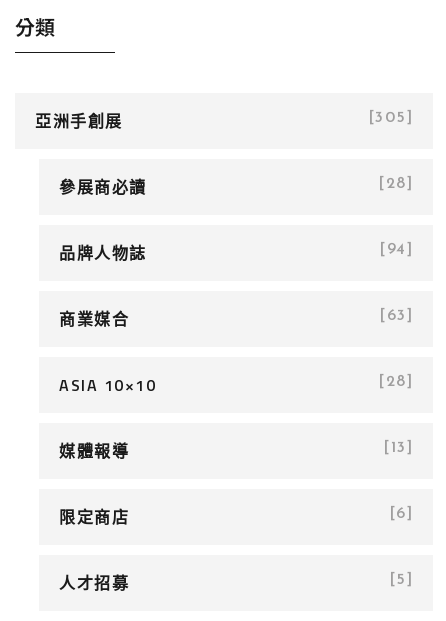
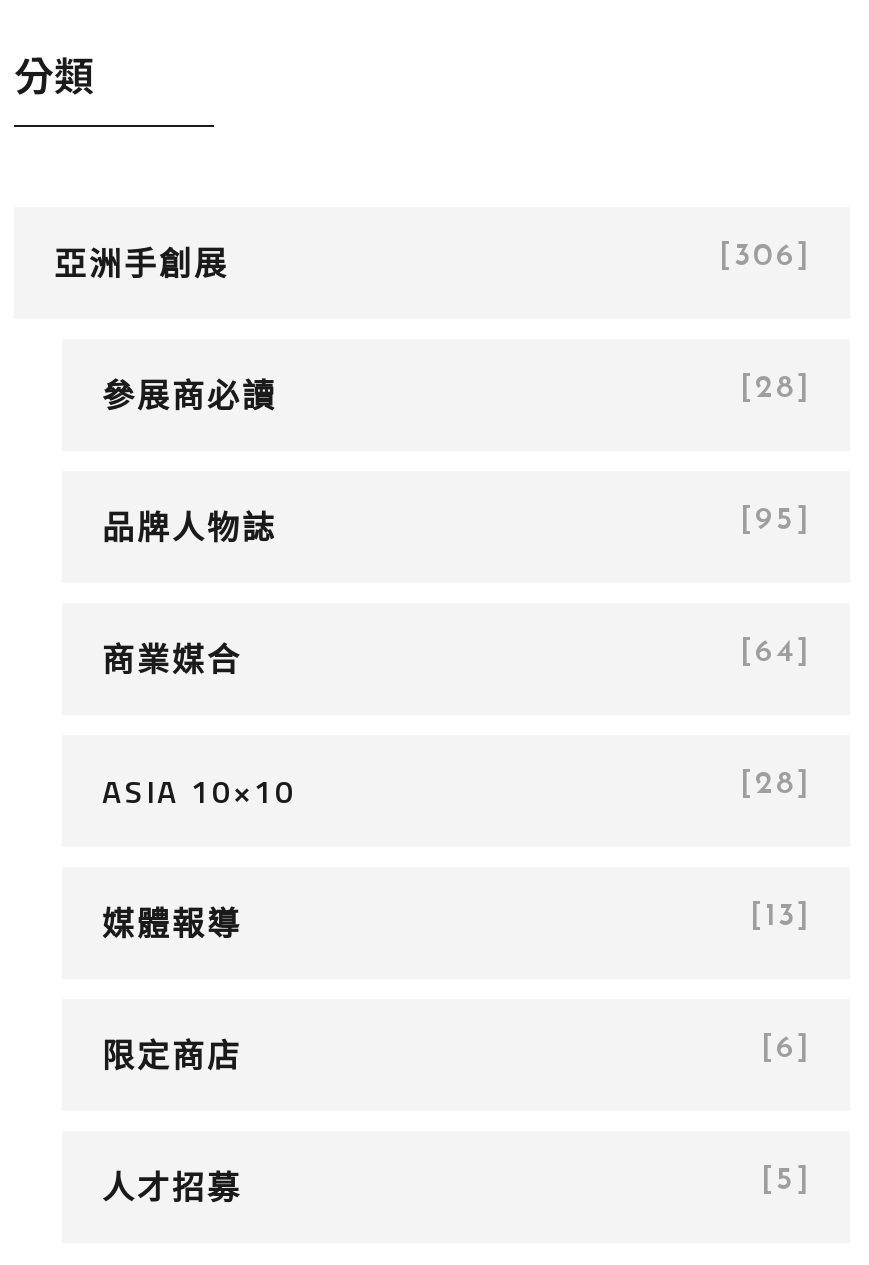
- [305]
+ [306]

- [94]
+ [95]

- [63]
+ [64]
